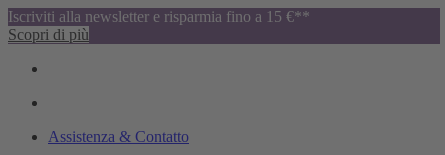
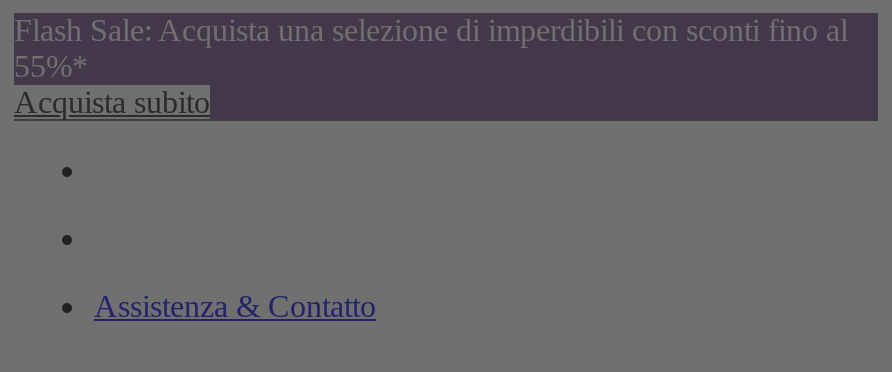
- Iscriviti alla newsletter e risparmia fino a 15 €**
- Scopri di più
+ Flash Sale: Acquista una selezione di imperdibili con sconti fino al
+ 55%*
+ Acquista subito
